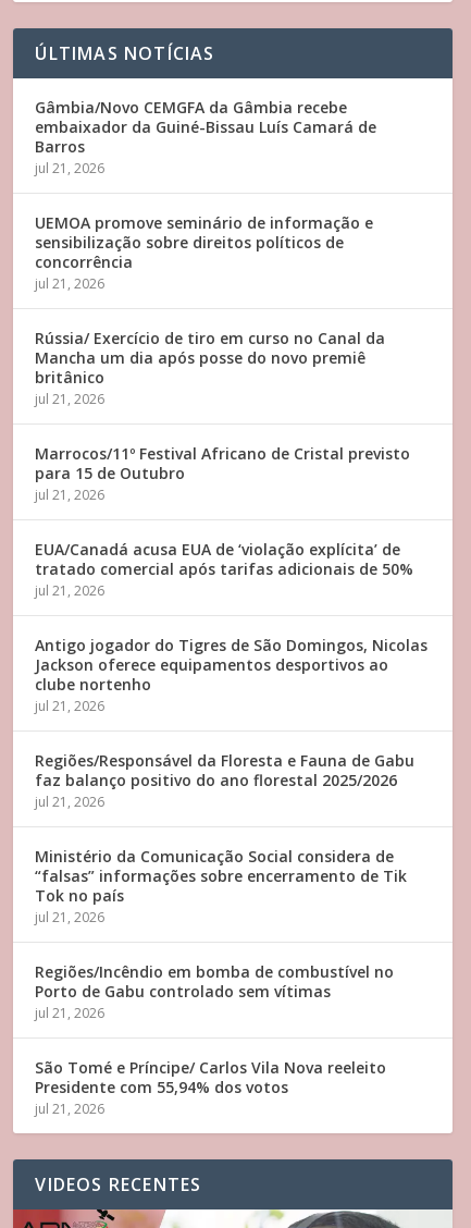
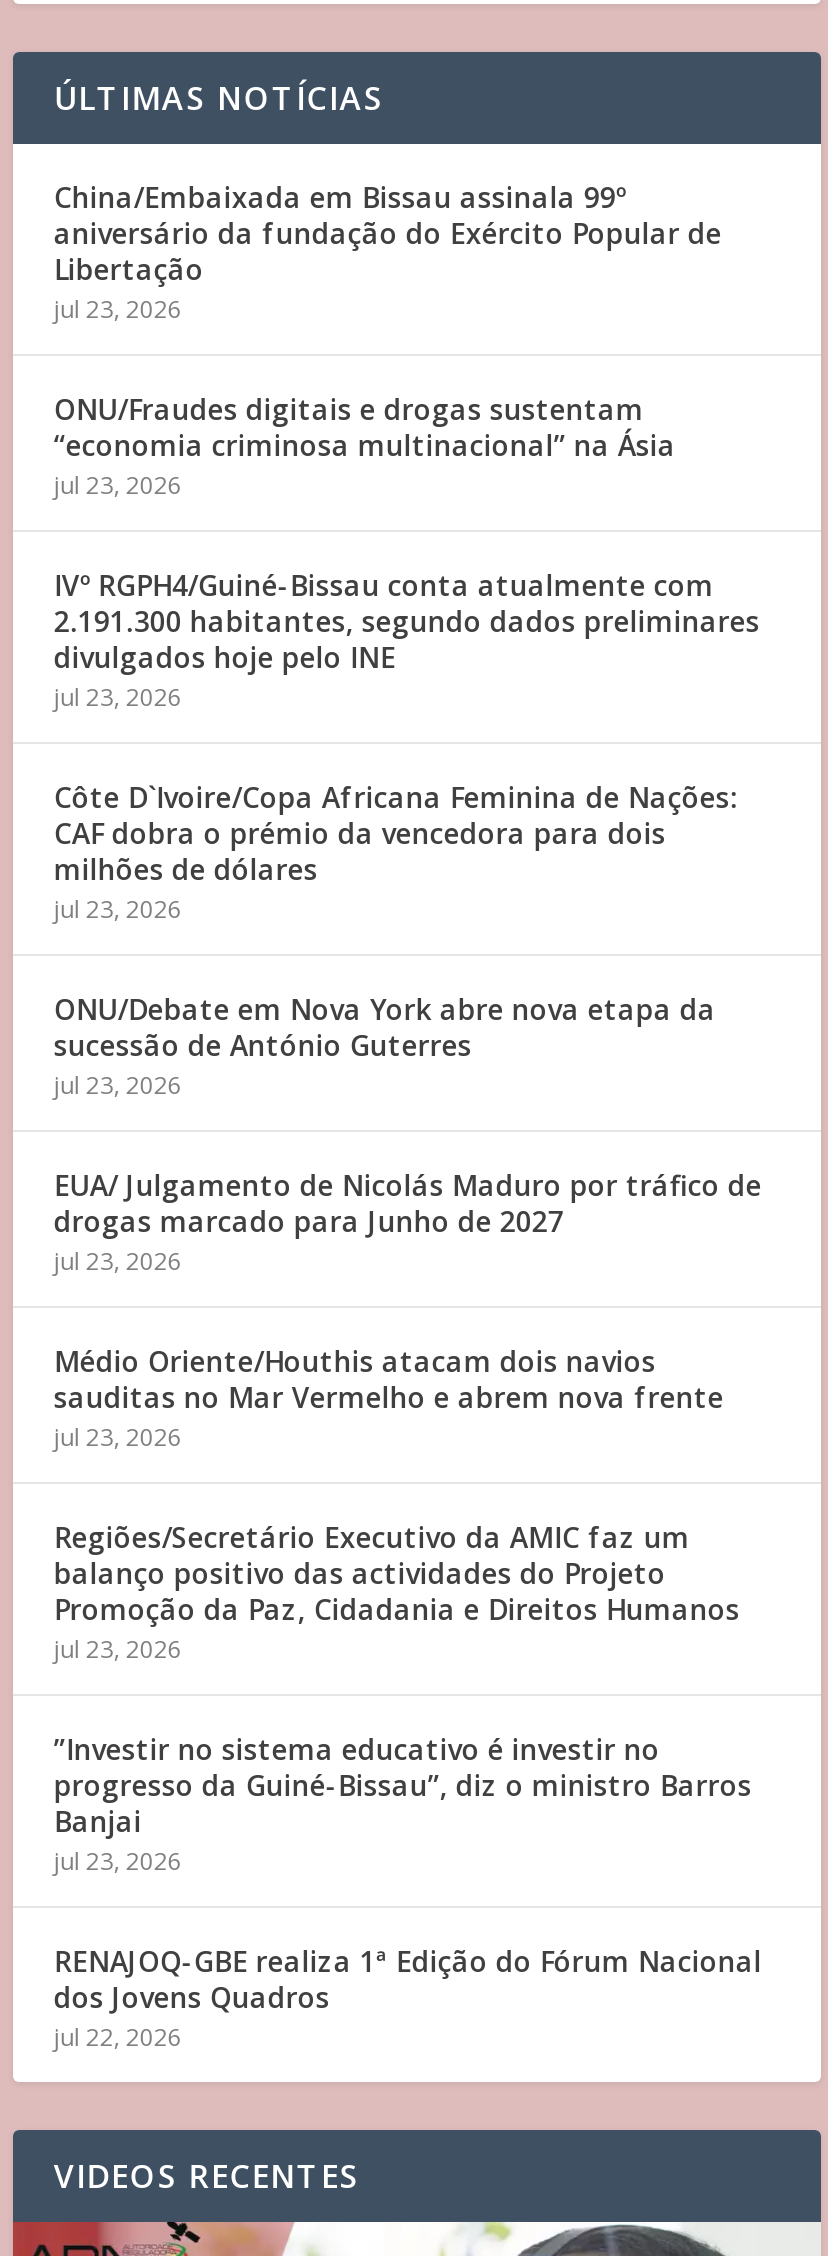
- Gâmbia/Novo CEMGFA da Gâmbia recebe
- embaixador da Guiné-Bissau Luís Camará de
- Barros
- jul 21, 2026
+ China/Embaixada em Bissau assinala 99º
+ aniversário da fundação do Exército Popular de
+ Libertação
+ jul 23, 2026

- UEMOA promove seminário de informação e
- sensibilização sobre direitos políticos de
- concorrência
- jul 21, 2026
+ ONU/Fraudes digitais e drogas sustentam
+ “economia criminosa multinacional” na Ásia
+ jul 23, 2026

- Rússia/ Exercício de tiro em curso no Canal da
- Mancha um dia após posse do novo premiê
- britânico
- jul 21, 2026
+ IVº RGPH4/Guiné-Bissau conta atualmente com
+ 2.191.300 habitantes, segundo dados preliminares
+ divulgados hoje pelo INE
+ jul 23, 2026

- Marrocos/11º Festival Africano de Cristal previsto
- para 15 de Outubro
- jul 21, 2026
+ Côte D`Ivoire/Copa Africana Feminina de Nações:
+ CAF dobra o prémio da vencedora para dois
+ milhões de dólares
+ jul 23, 2026

- EUA/Canadá acusa EUA de ‘violação explícita’ de
- tratado comercial após tarifas adicionais de 50%
- jul 21, 2026
+ ONU/Debate em Nova York abre nova etapa da
+ sucessão de António Guterres
+ jul 23, 2026

- Antigo jogador do Tigres de São Domingos, Nicolas
- Jackson oferece equipamentos desportivos ao
- clube nortenho
- jul 21, 2026
+ EUA/ Julgamento de Nicolás Maduro por tráfico de
+ drogas marcado para Junho de 2027
+ jul 23, 2026

- Regiões/Responsável da Floresta e Fauna de Gabu
- faz balanço positivo do ano florestal 2025/2026
- jul 21, 2026
+ Médio Oriente/Houthis atacam dois navios
+ sauditas no Mar Vermelho e abrem nova frente
+ jul 23, 2026

- Ministério da Comunicação Social considera de
- “falsas” informações sobre encerramento de Tik
- Tok no país
- jul 21, 2026
+ Regiões/Secretário Executivo da AMIC faz um
+ balanço positivo das actividades do Projeto
+ Promoção da Paz, Cidadania e Direitos Humanos
+ jul 23, 2026

- Regiões/Incêndio em bomba de combustível no
- Porto de Gabu controlado sem vítimas
- jul 21, 2026
+ ”Investir no sistema educativo é investir no
+ progresso da Guiné-Bissau”, diz o ministro Barros
+ Banjai
+ jul 23, 2026

- São Tomé e Príncipe/ Carlos Vila Nova reeleito
- Presidente com 55,94% dos votos
- jul 21, 2026
+ RENAJOQ-GBE realiza 1ª Edição do Fórum Nacional
+ dos Jovens Quadros
+ jul 22, 2026
